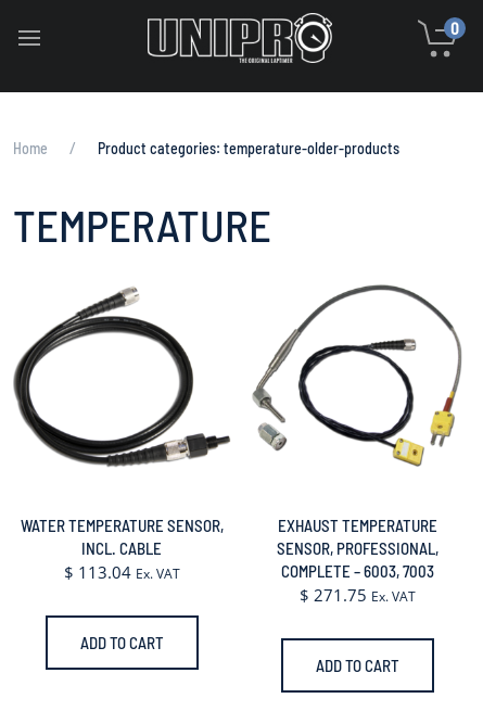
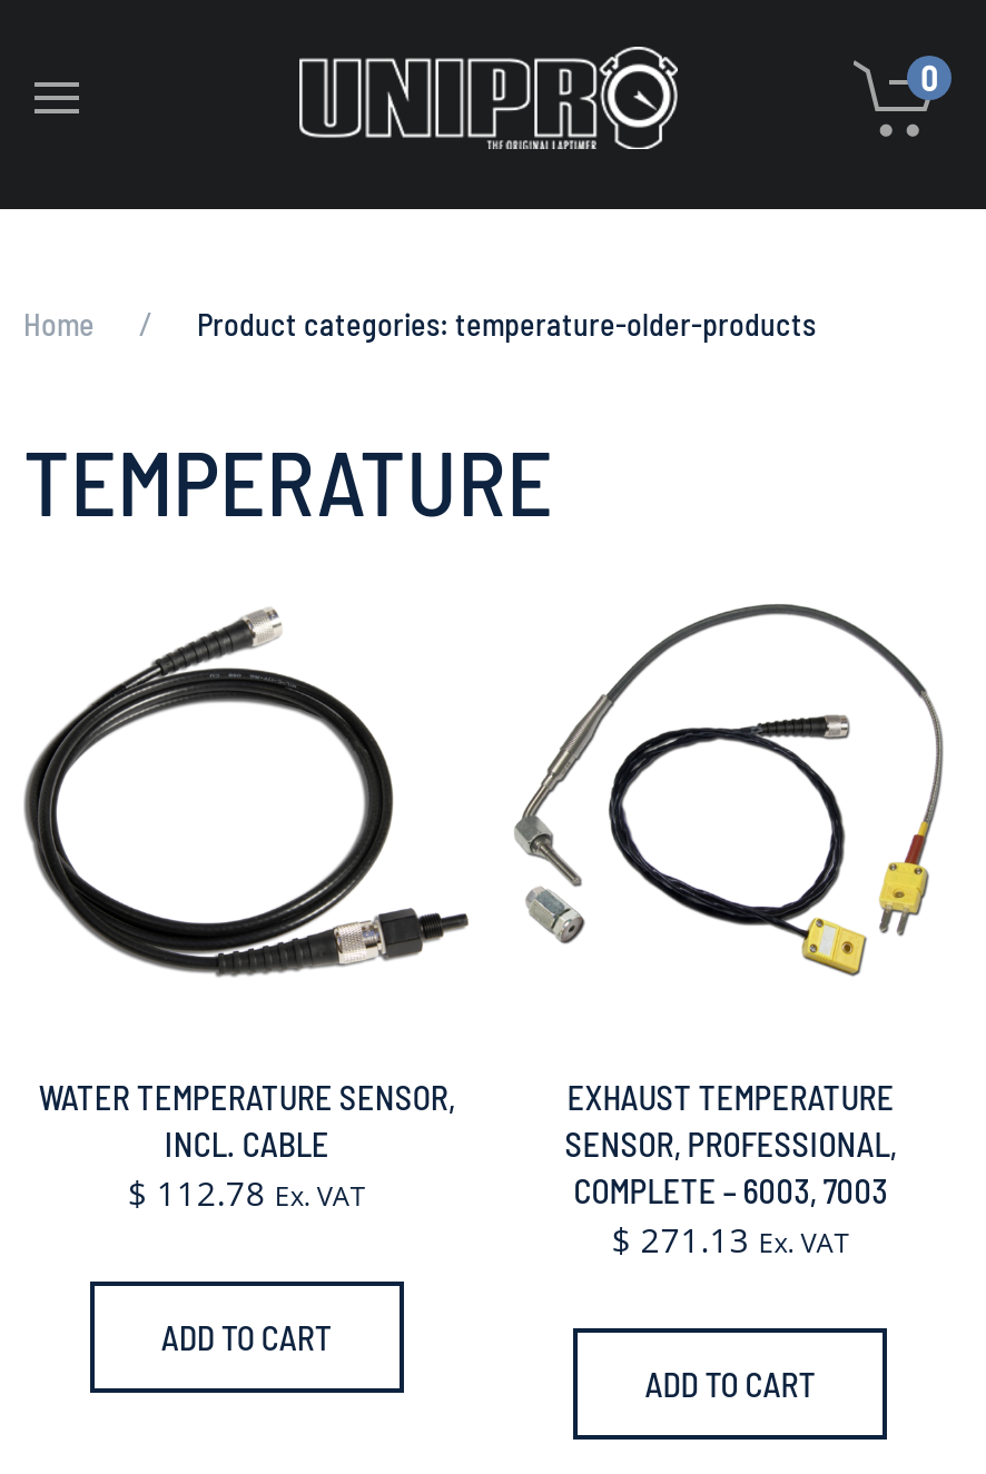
- $113.04 Ex. VAT
+ $112.78 Ex. VAT

- $271.75 Ex. VAT
+ $271.13 Ex. VAT
